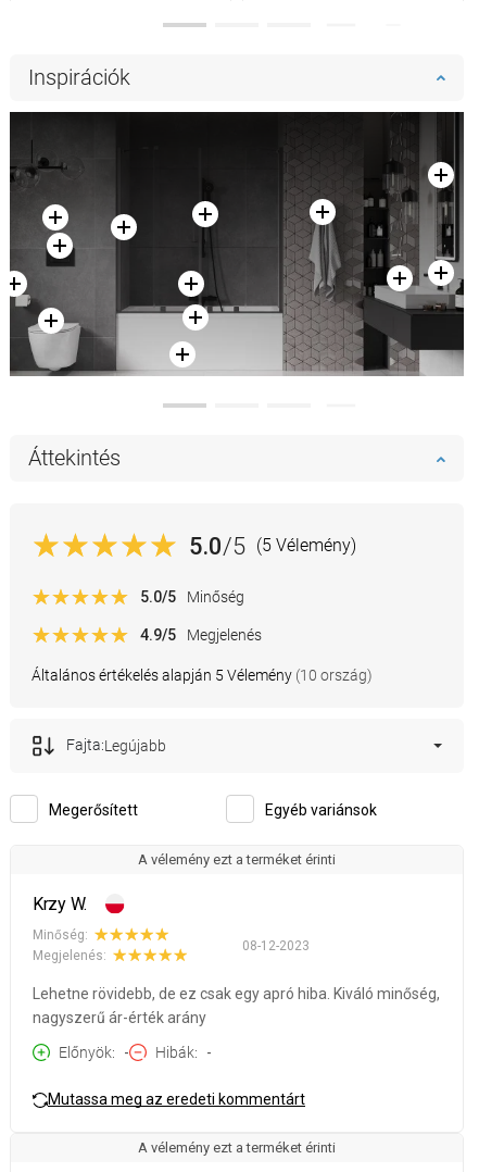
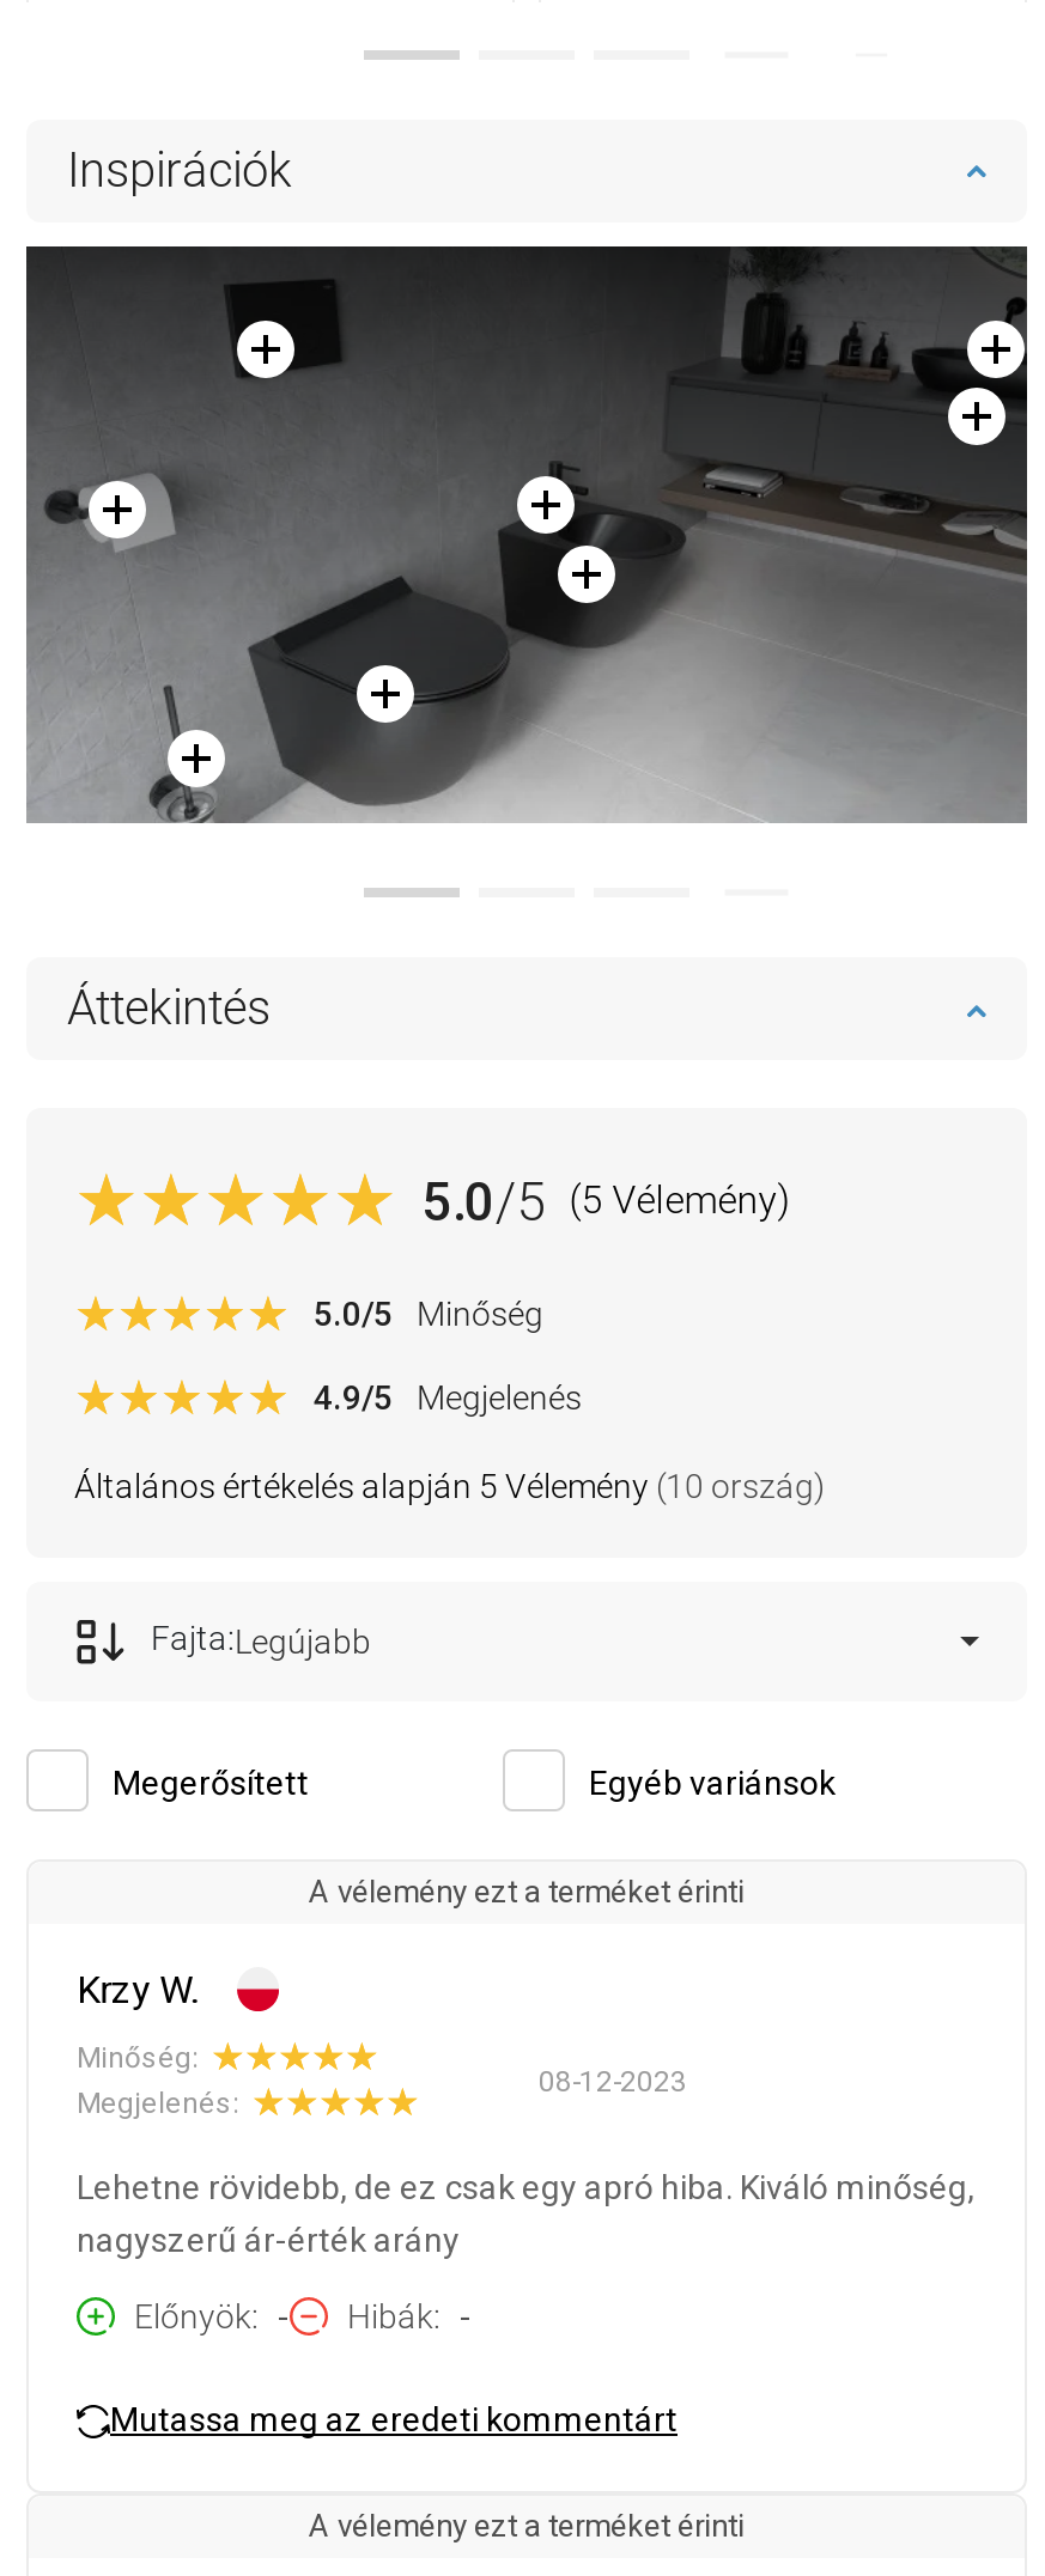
- [image]
+ [image]
